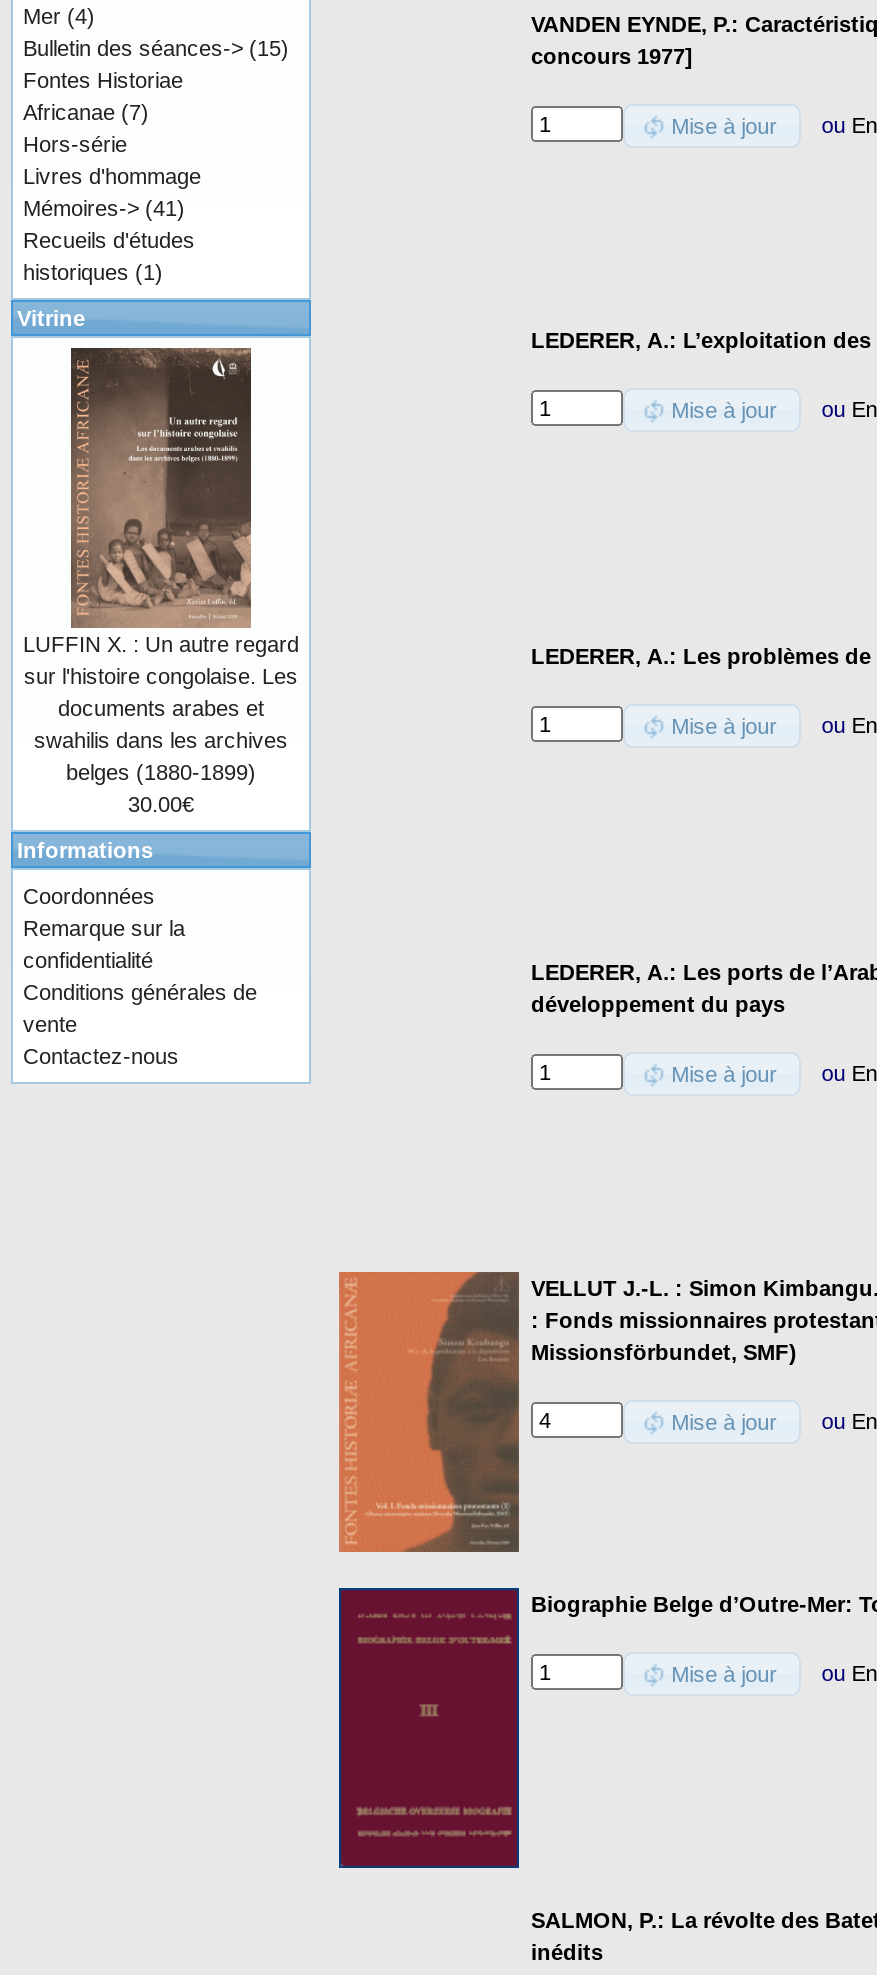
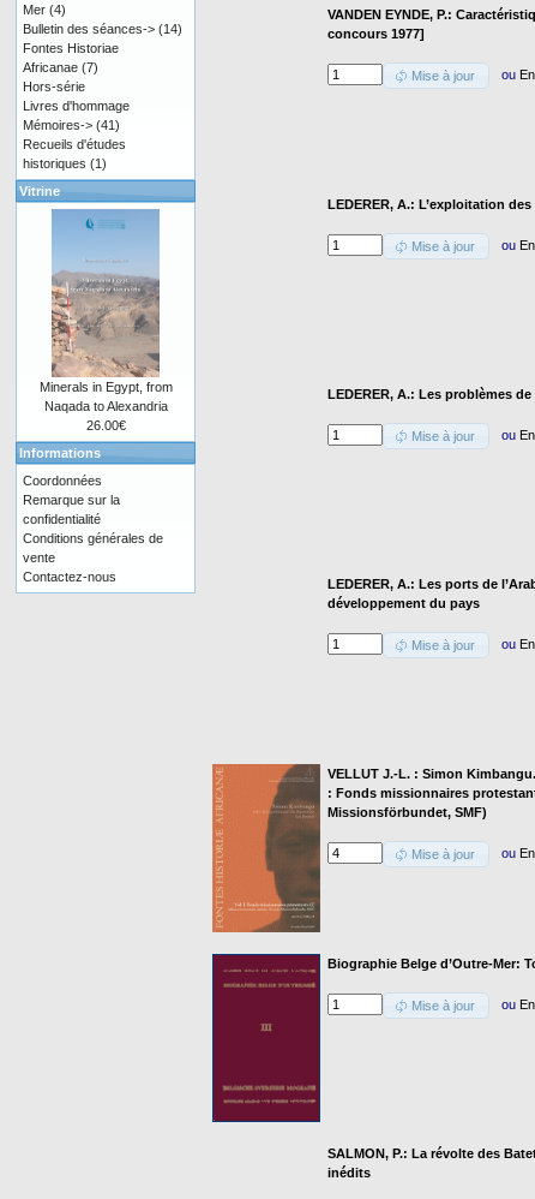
- Bulletin des séances-> (15)
+ Bulletin des séances-> (14)

- [image]
- LUFFIN X. : Un autre regard
- sur l'histoire congolaise. Les
- documents arabes et
- swahilis dans les archives
- belges (1880-1899)
- 30.00€
+ [image]
+ Minerals in Egypt, from
+ Naqada to Alexandria
+ 26.00€

moved up: Informations | Coordonnées | Remarque sur la | confidentialité | Conditions générales de | vente | Contactez-nous
